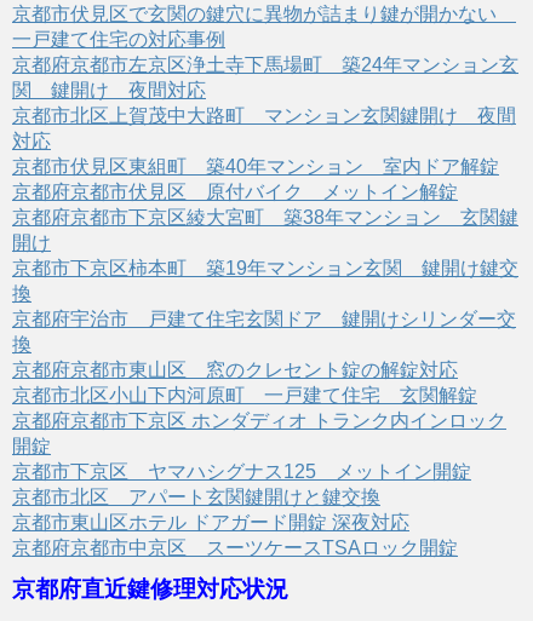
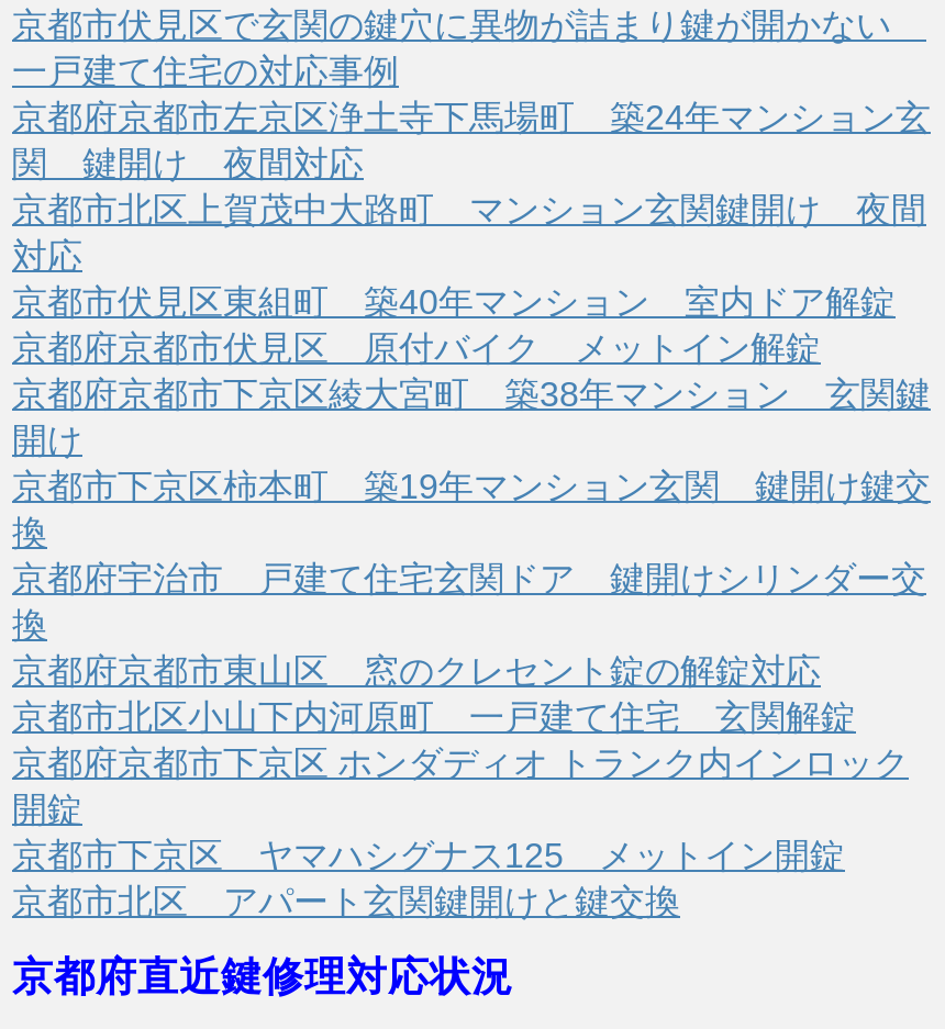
- 京都市東山区ホテル ドアガード開錠 深夜対応
- 京都府京都市中京区 スーツケースTSAロック開錠
